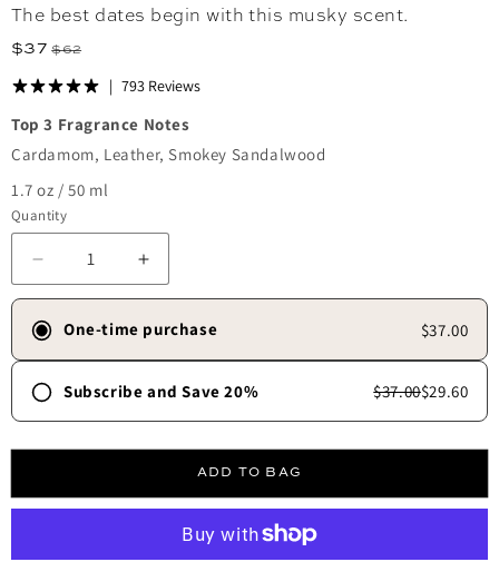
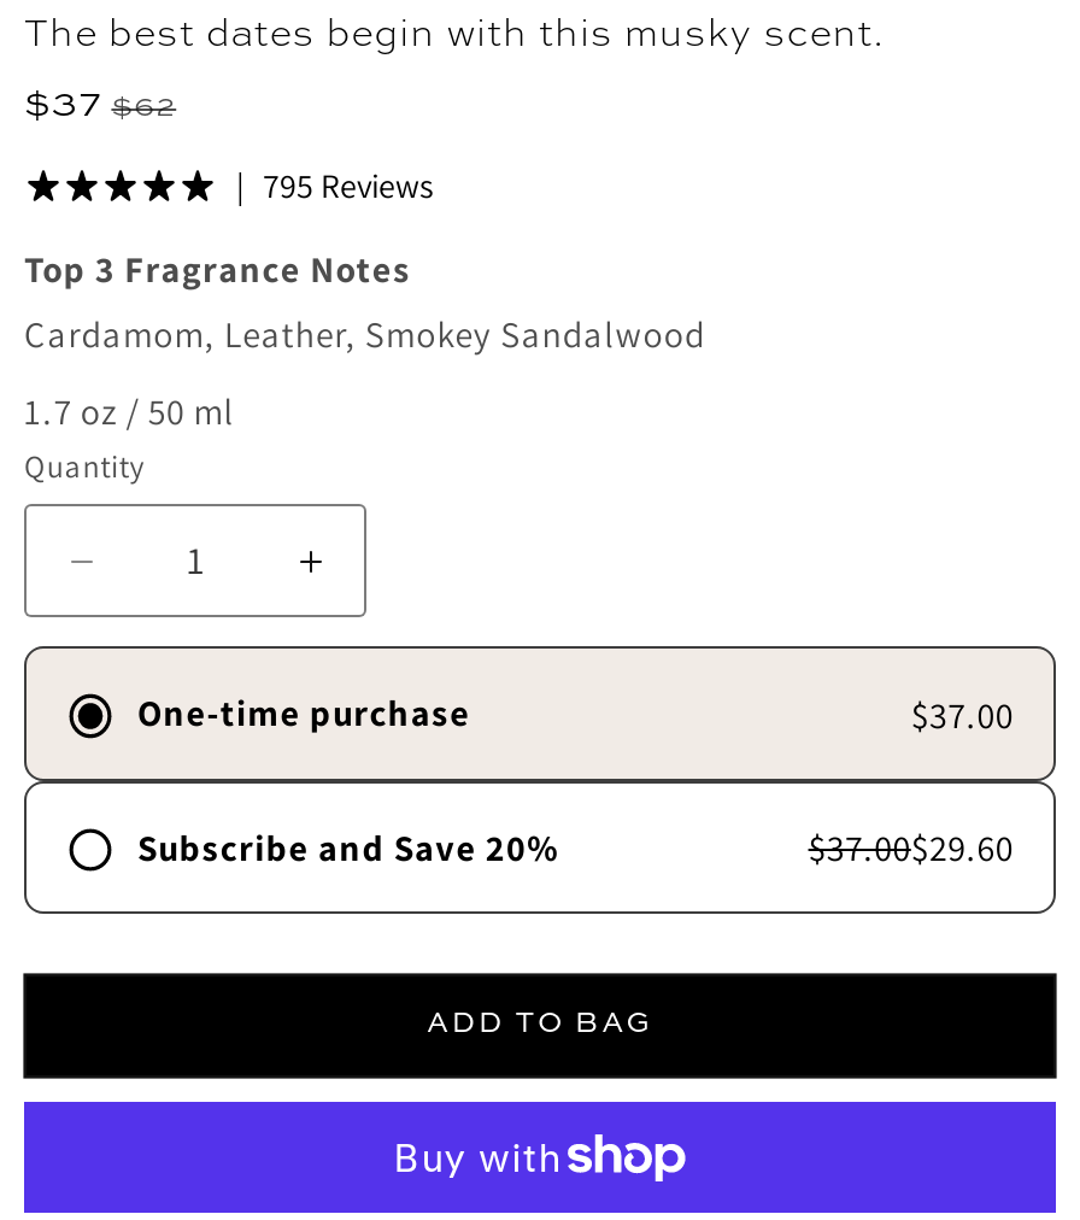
- 793 Reviews
+ 795 Reviews
